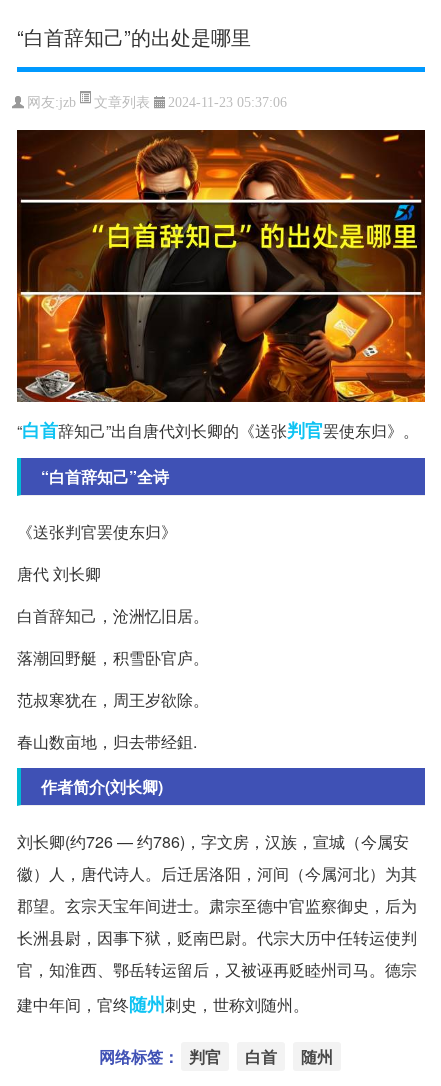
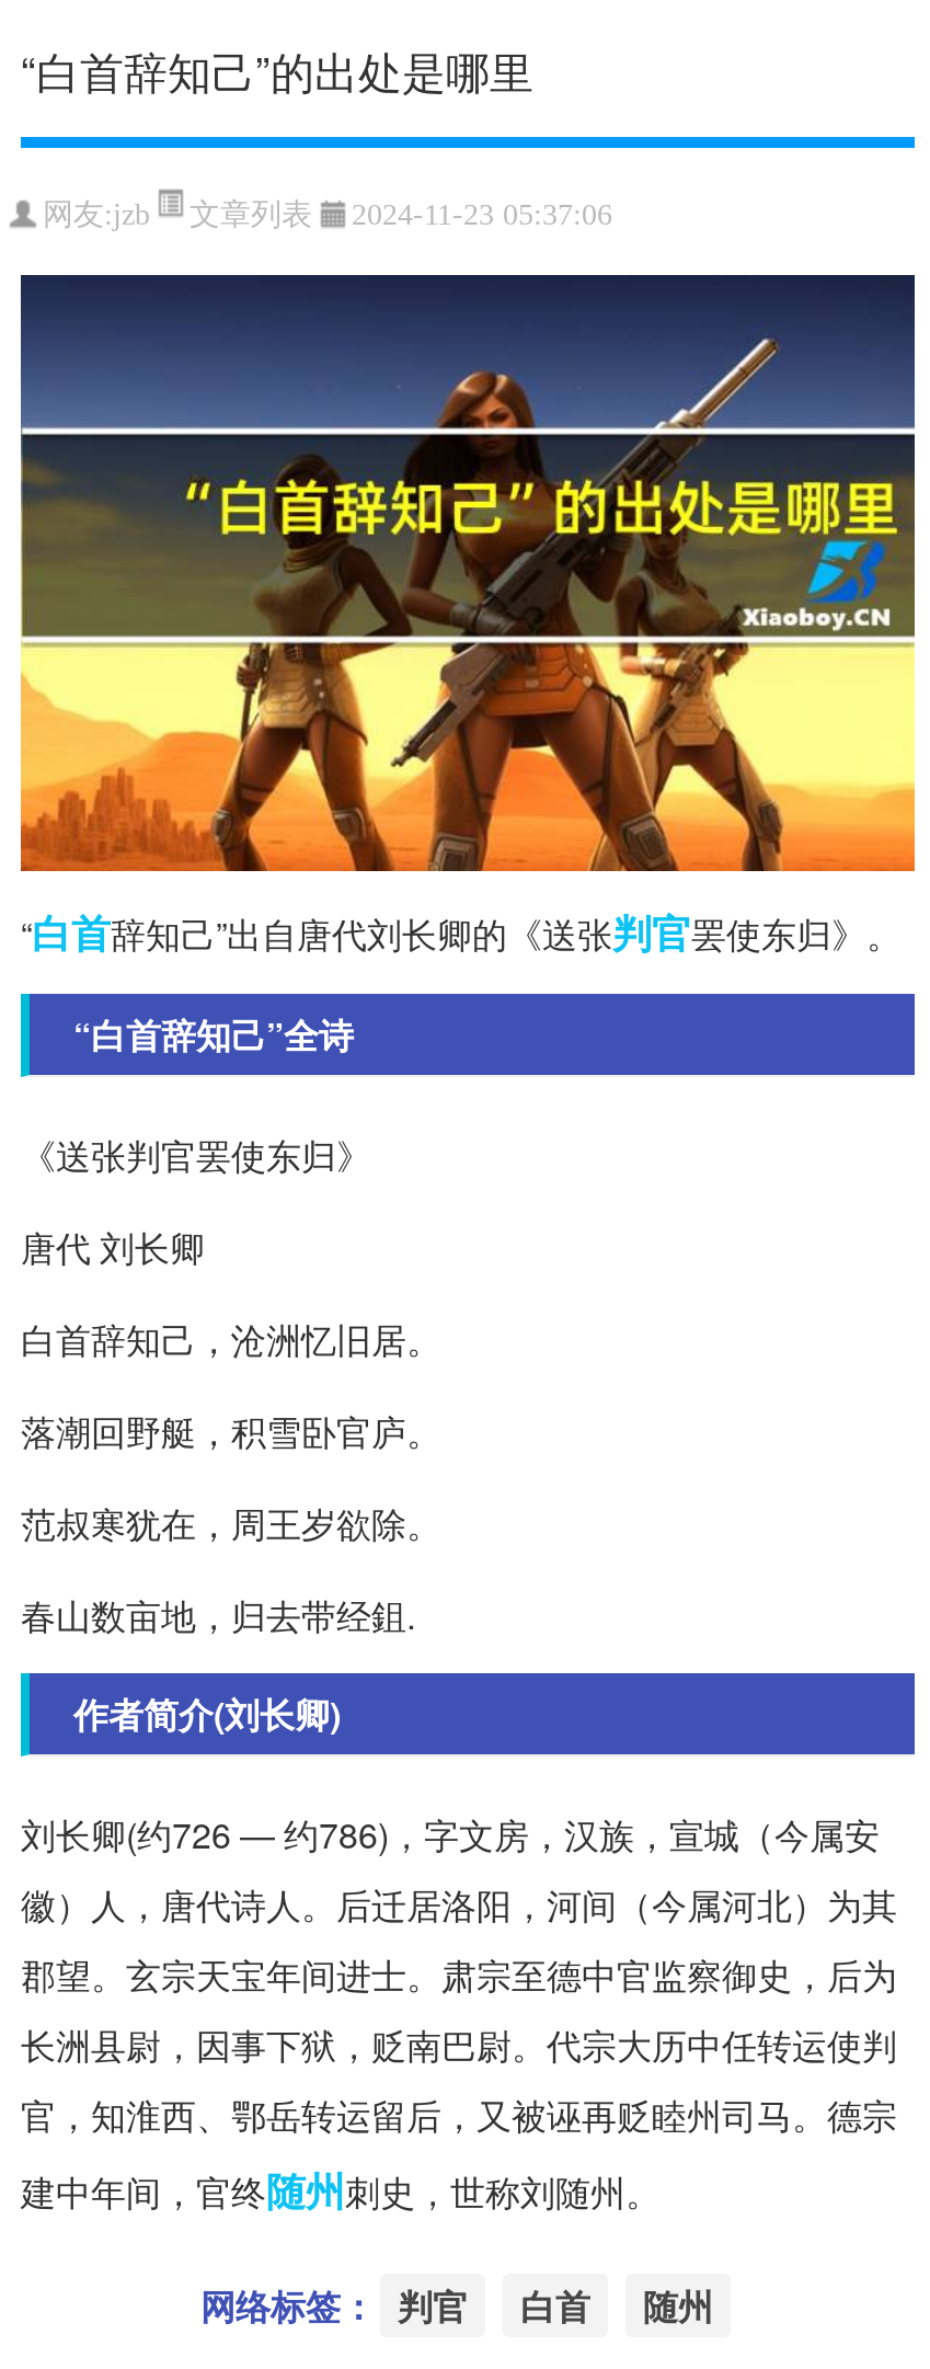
- [image]
+ [image]
